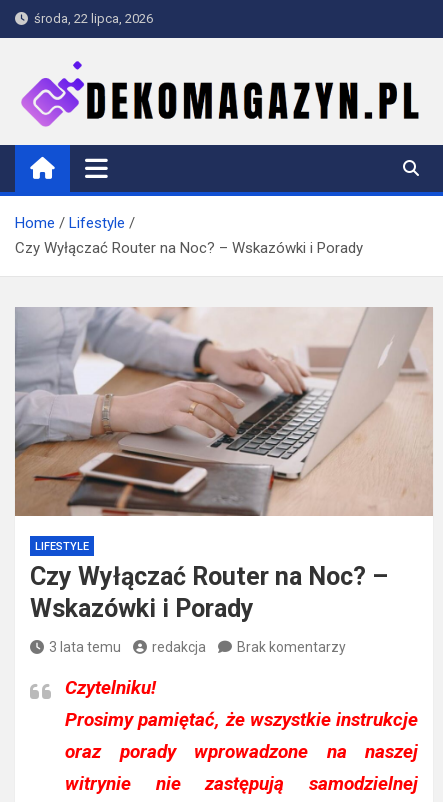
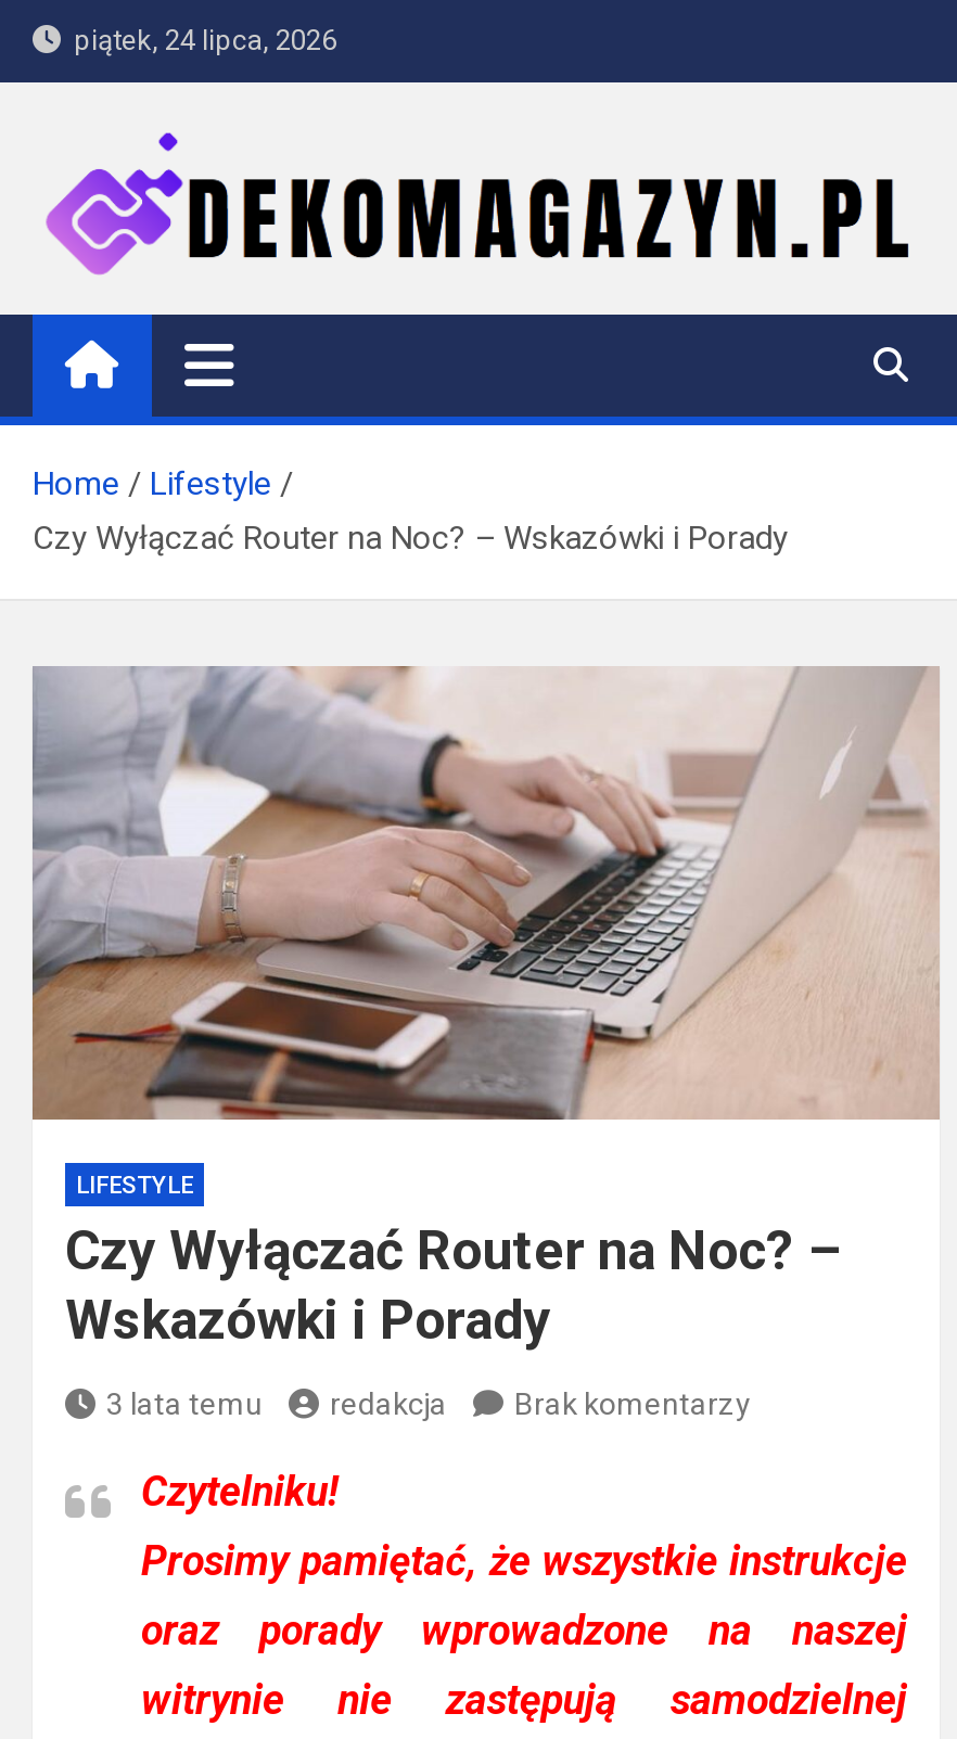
- środa, 22 lipca, 2026
+ piątek, 24 lipca, 2026
